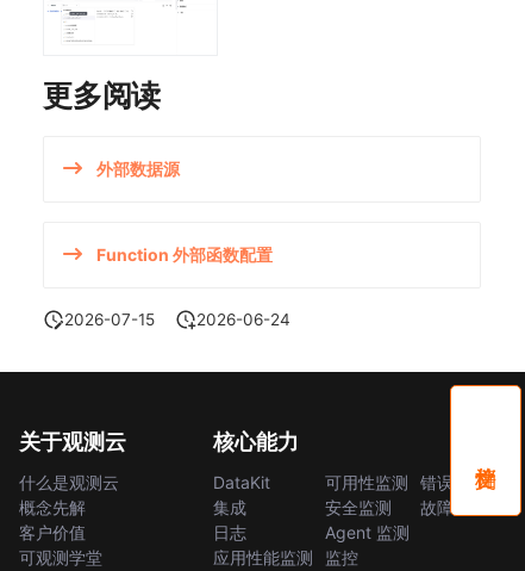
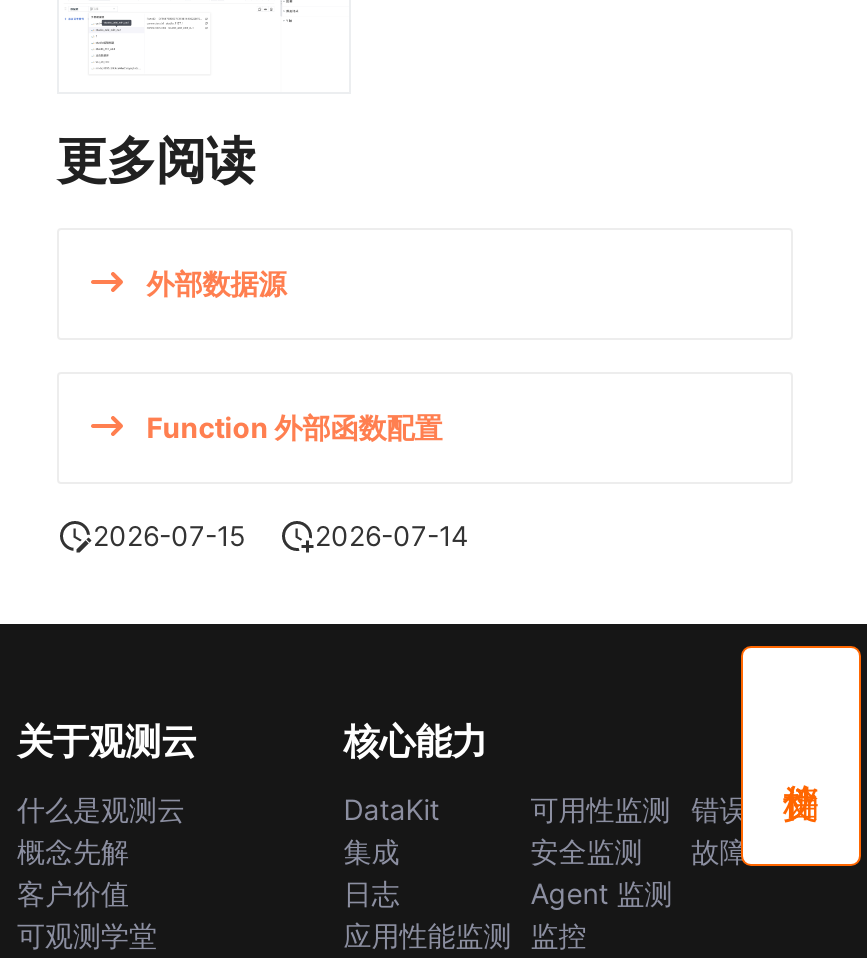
- 2026-06-24
+ 2026-07-14
